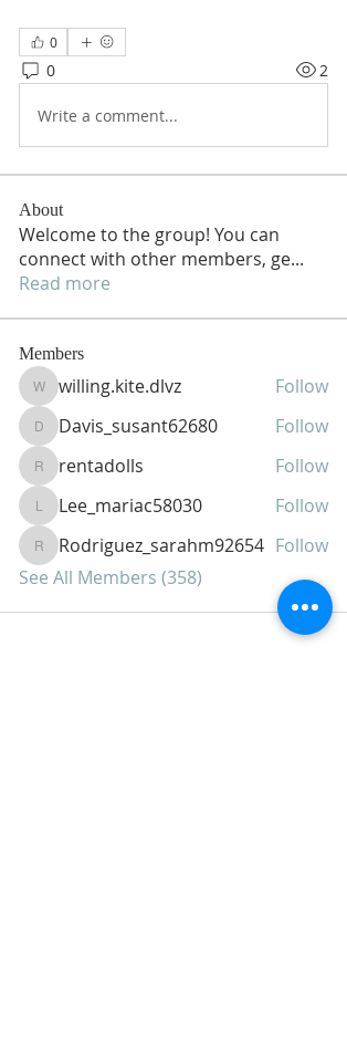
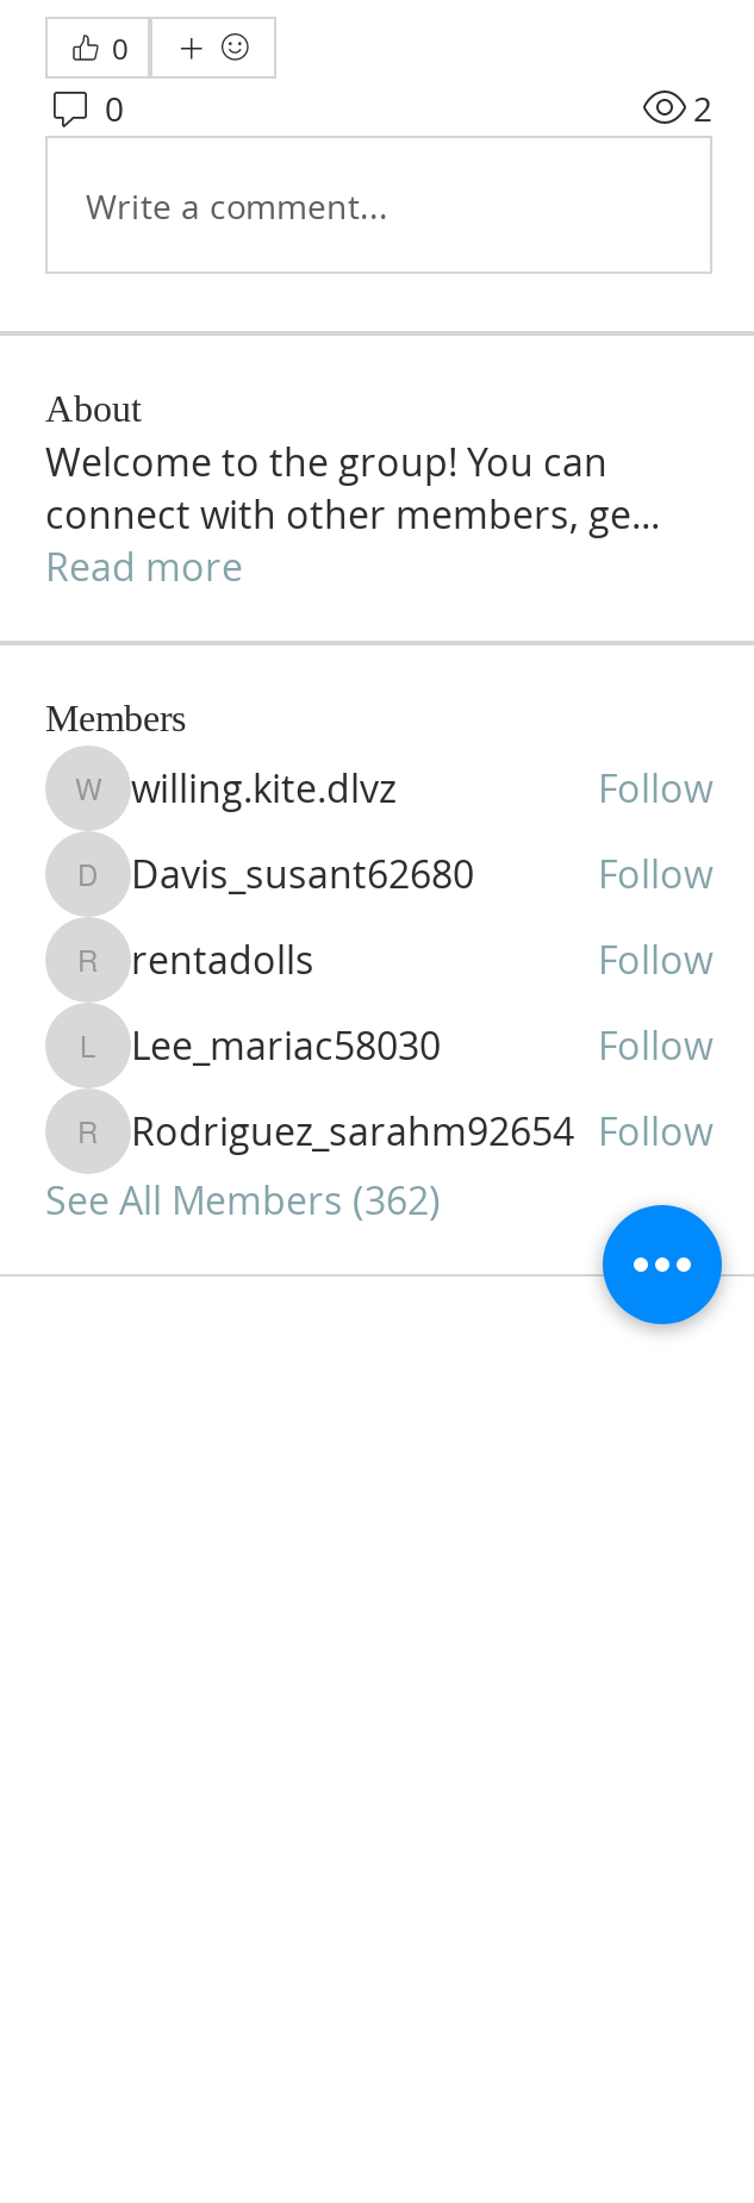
- See All Members (358)
+ See All Members (362)
